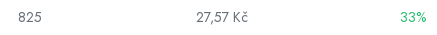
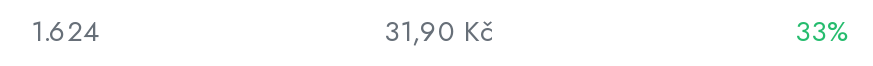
- 825
+ 1.624

- 27,57 Kč
+ 31,90 Kč
